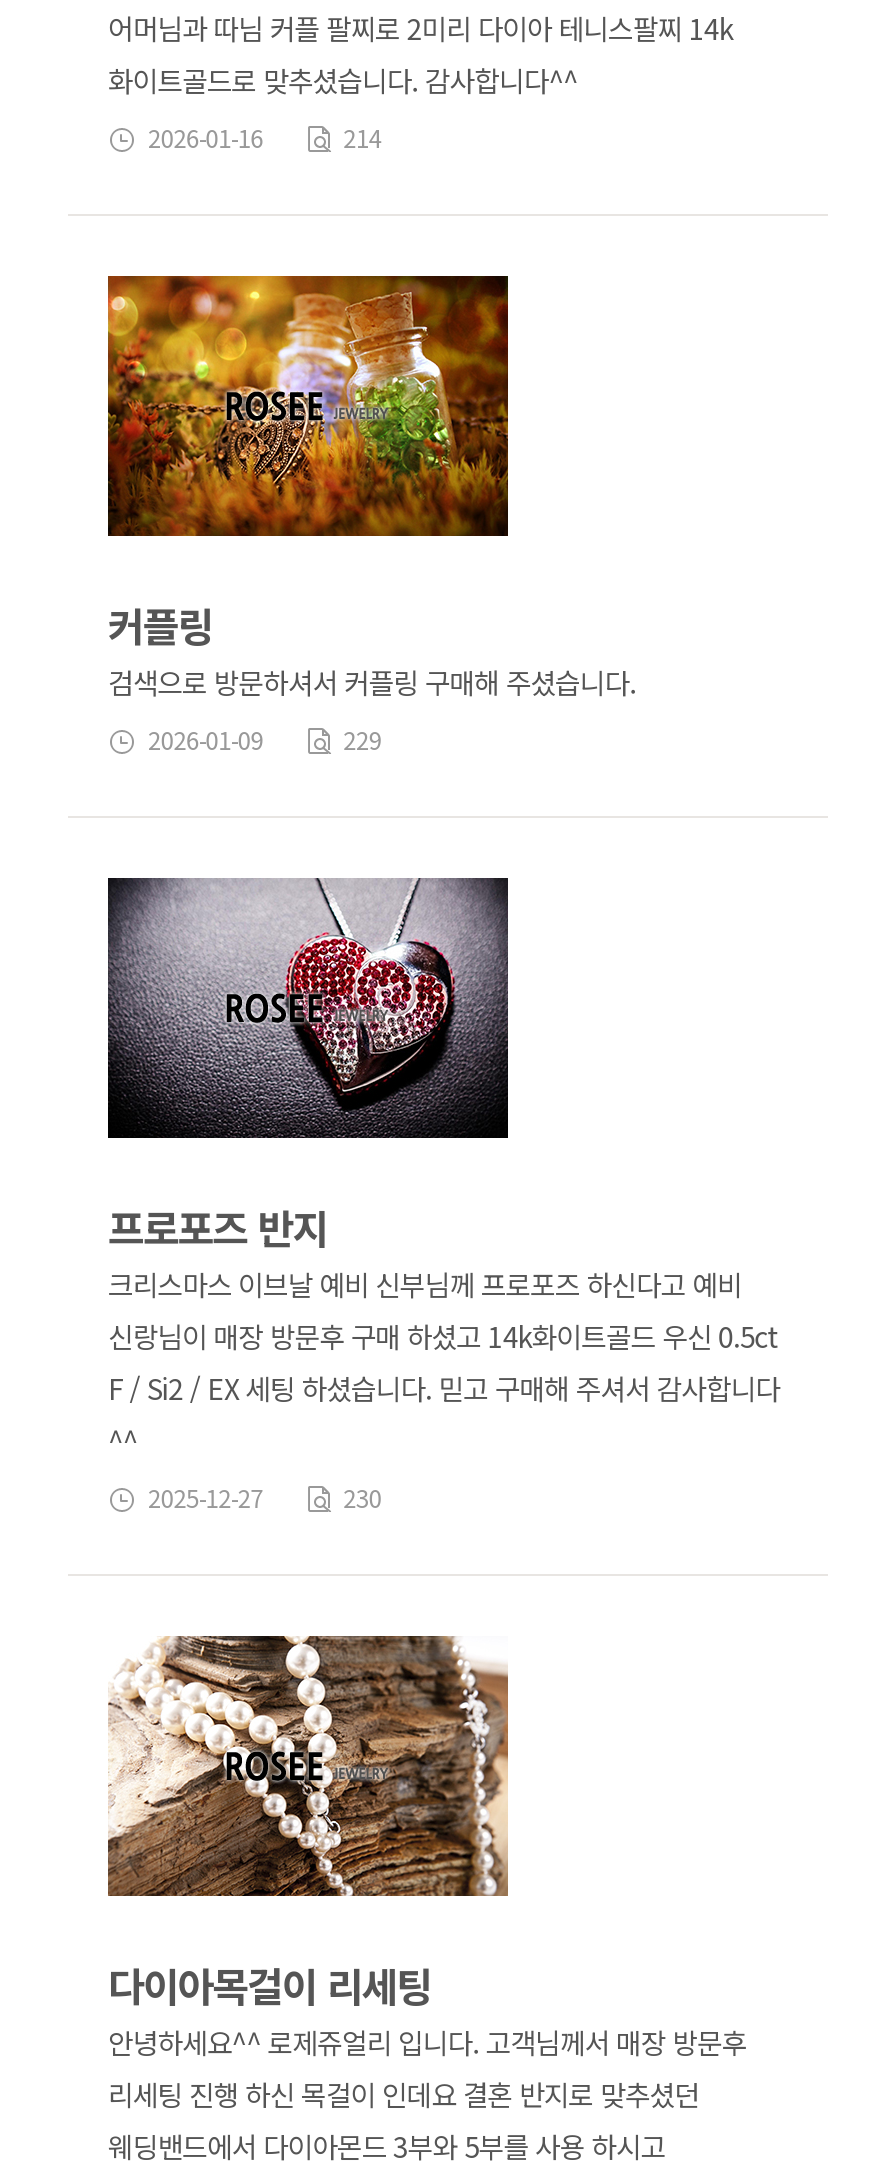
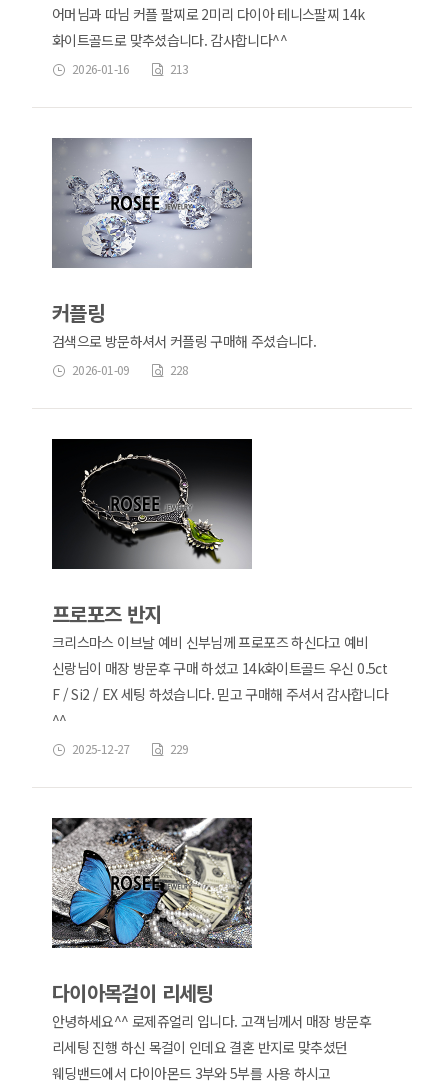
- 214
+ 213

- [image]
+ [image]

- 229
+ 228

- [image]
+ [image]

- 230
+ 229

- [image]
+ [image]
